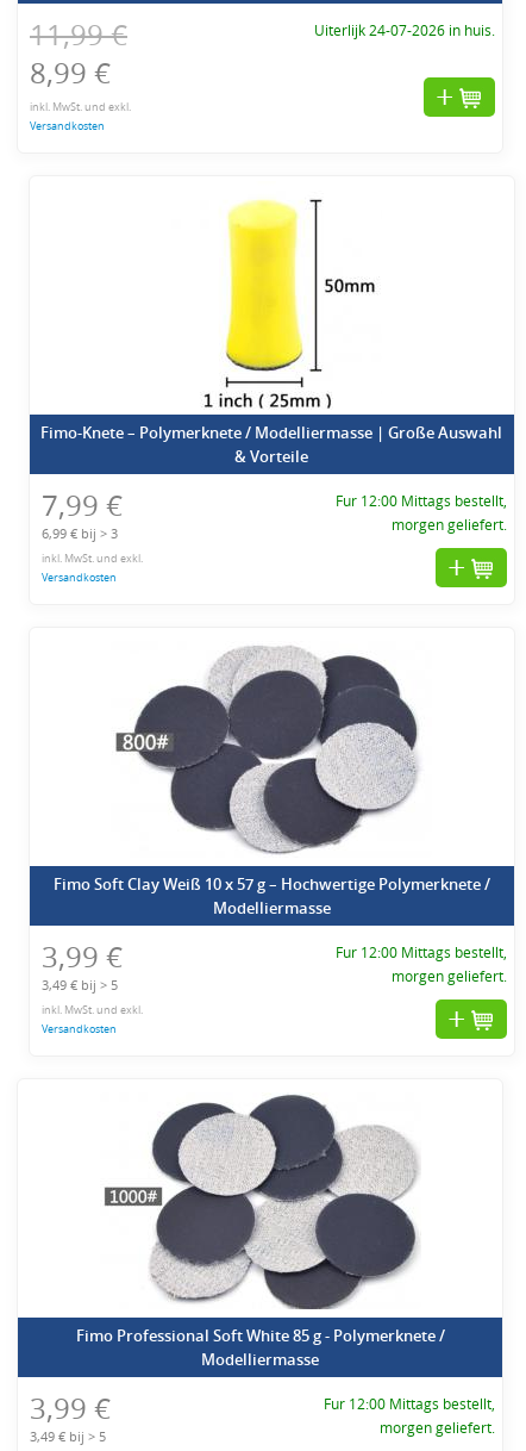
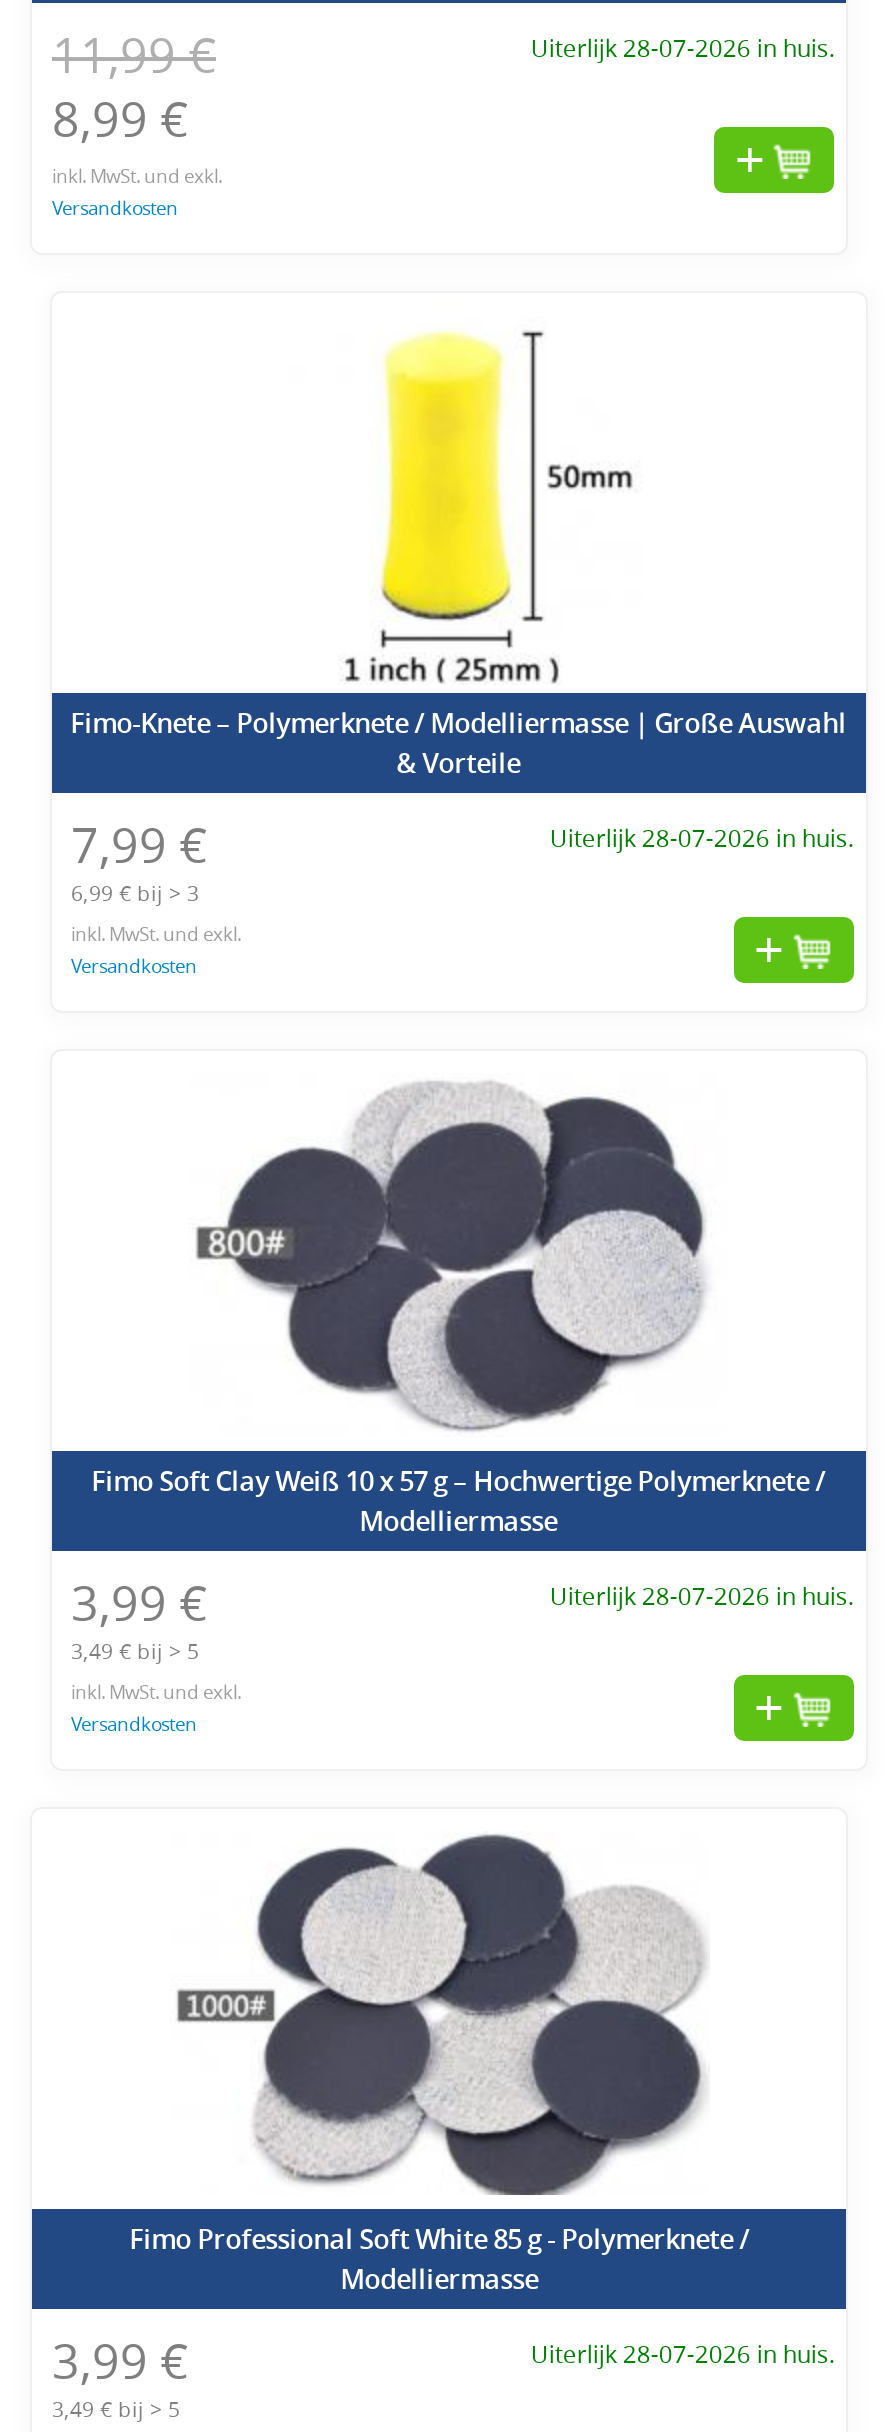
- Uiterlijk 24-07-2026 in huis.
+ Uiterlijk 28-07-2026 in huis.

- Fur 12:00 Mittags bestellt,
- morgen geliefert.
+ Uiterlijk 28-07-2026 in huis.

- Fur 12:00 Mittags bestellt,
- morgen geliefert.
+ Uiterlijk 28-07-2026 in huis.

- Fur 12:00 Mittags bestellt,
- morgen geliefert.
+ Uiterlijk 28-07-2026 in huis.
